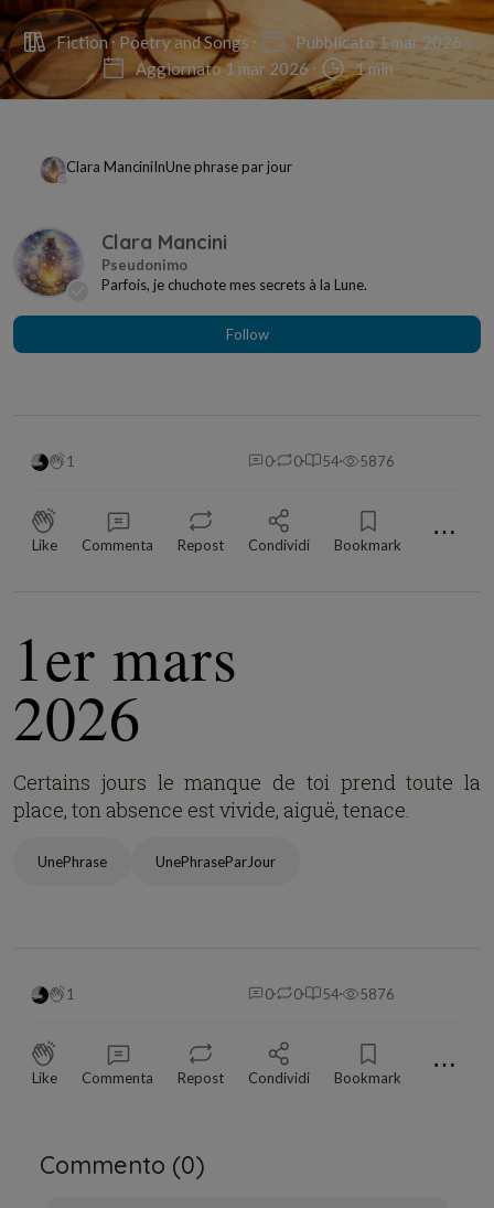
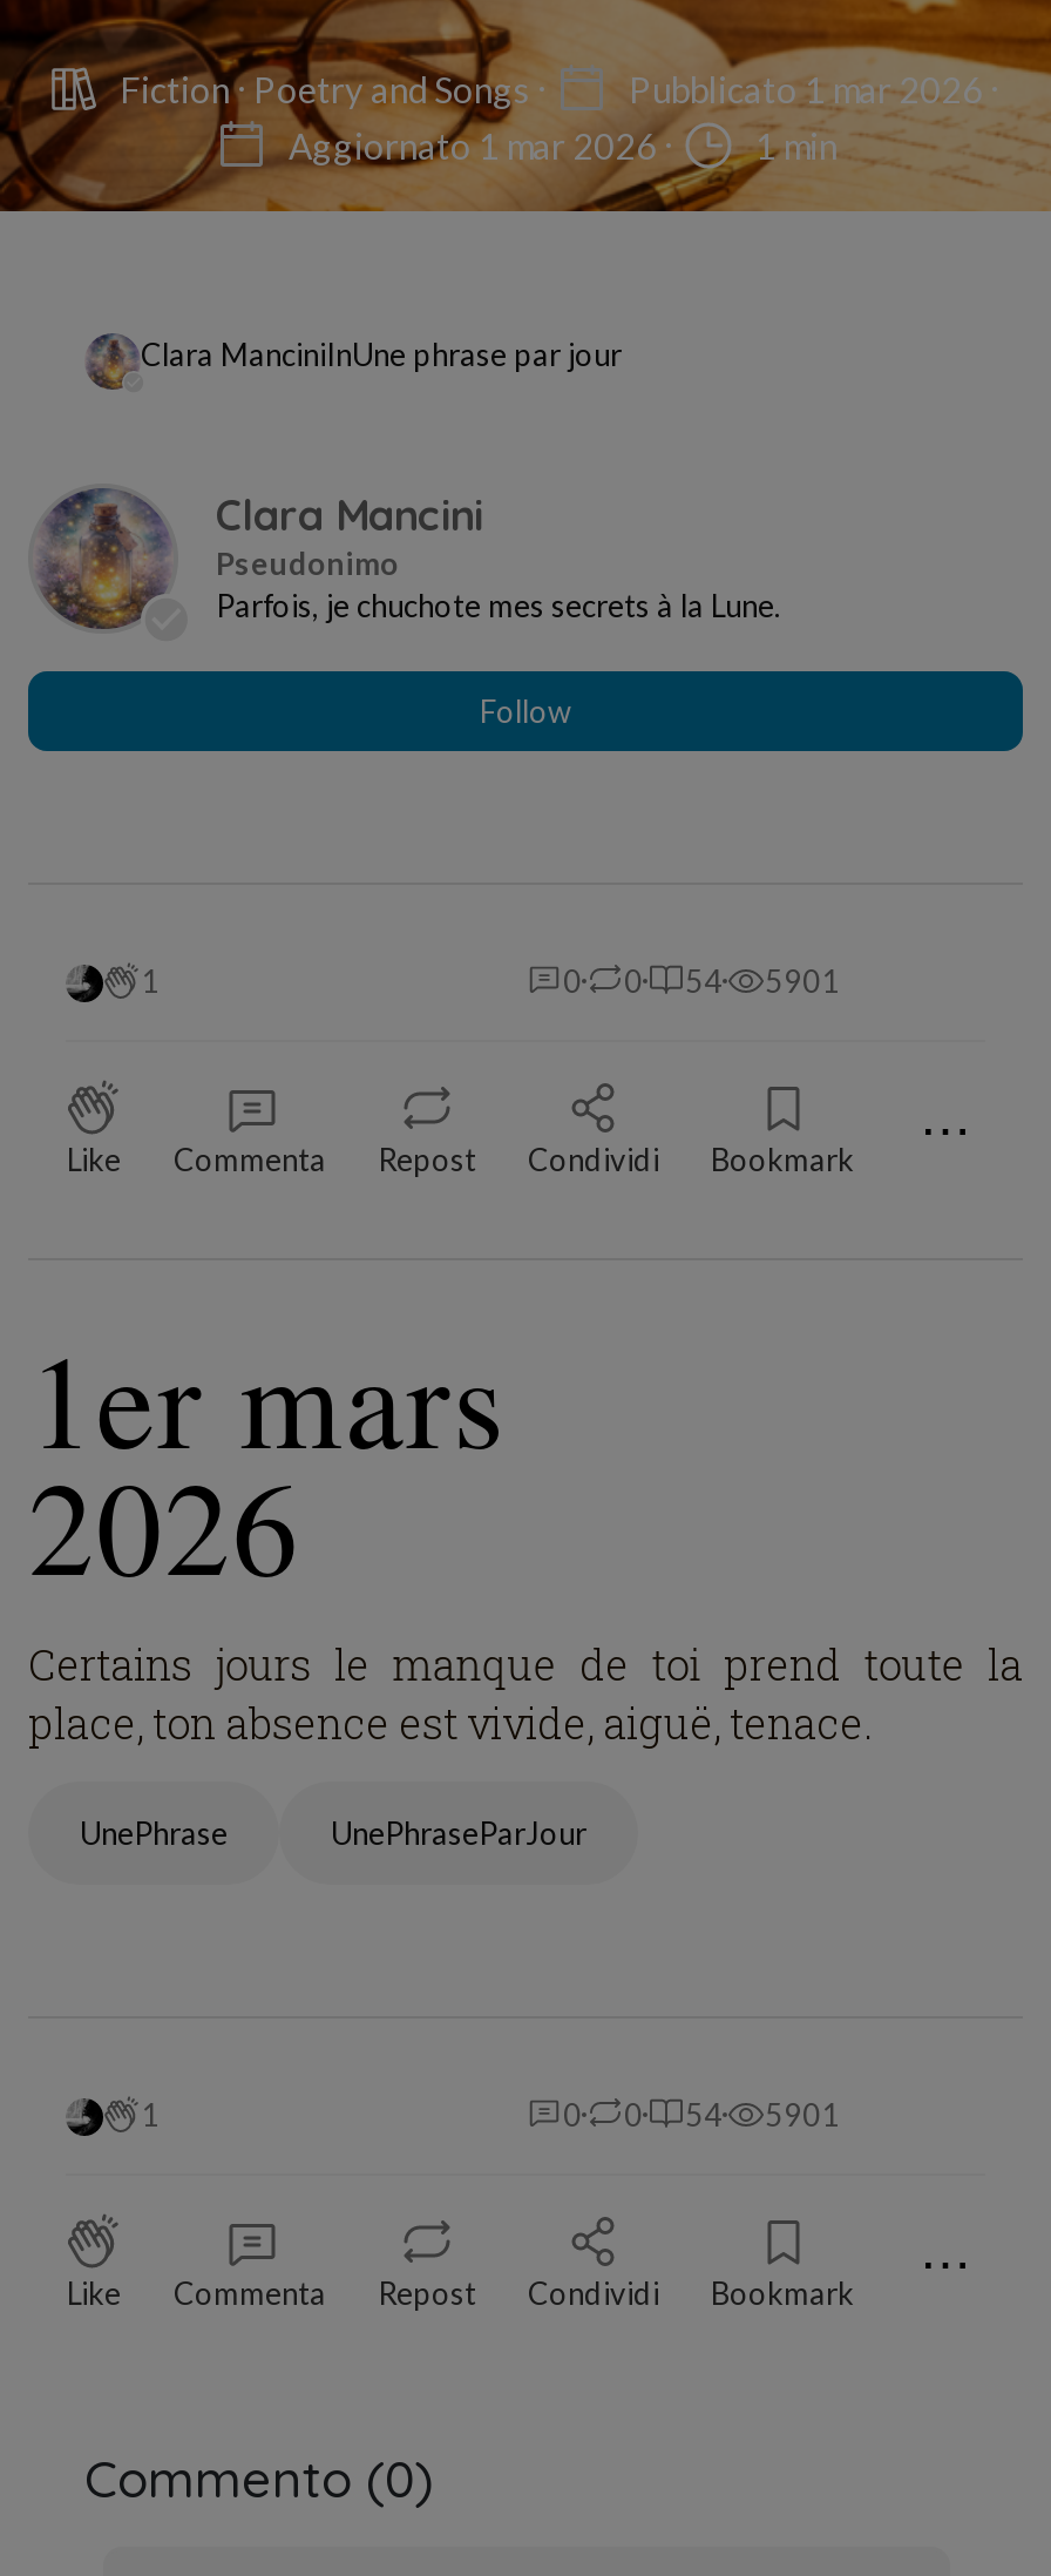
- 0 0 54 5876
+ 0 0 54 5901

- 0 0 54 5876
+ 0 0 54 5901
